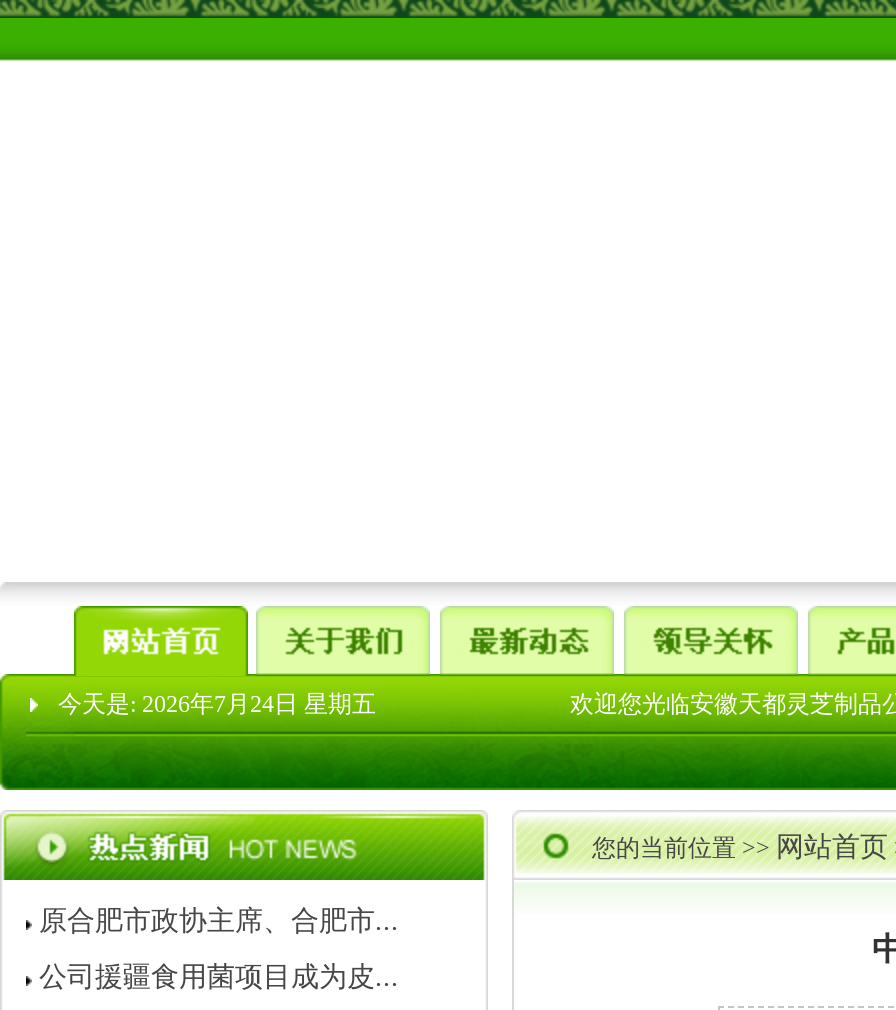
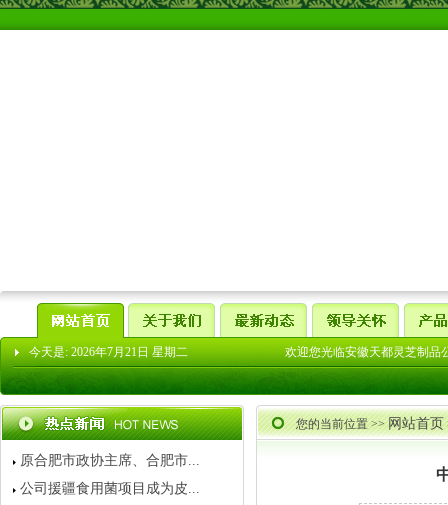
- 今天是: 2026年7月24日 星期五
+ 今天是: 2026年7月21日 星期二
